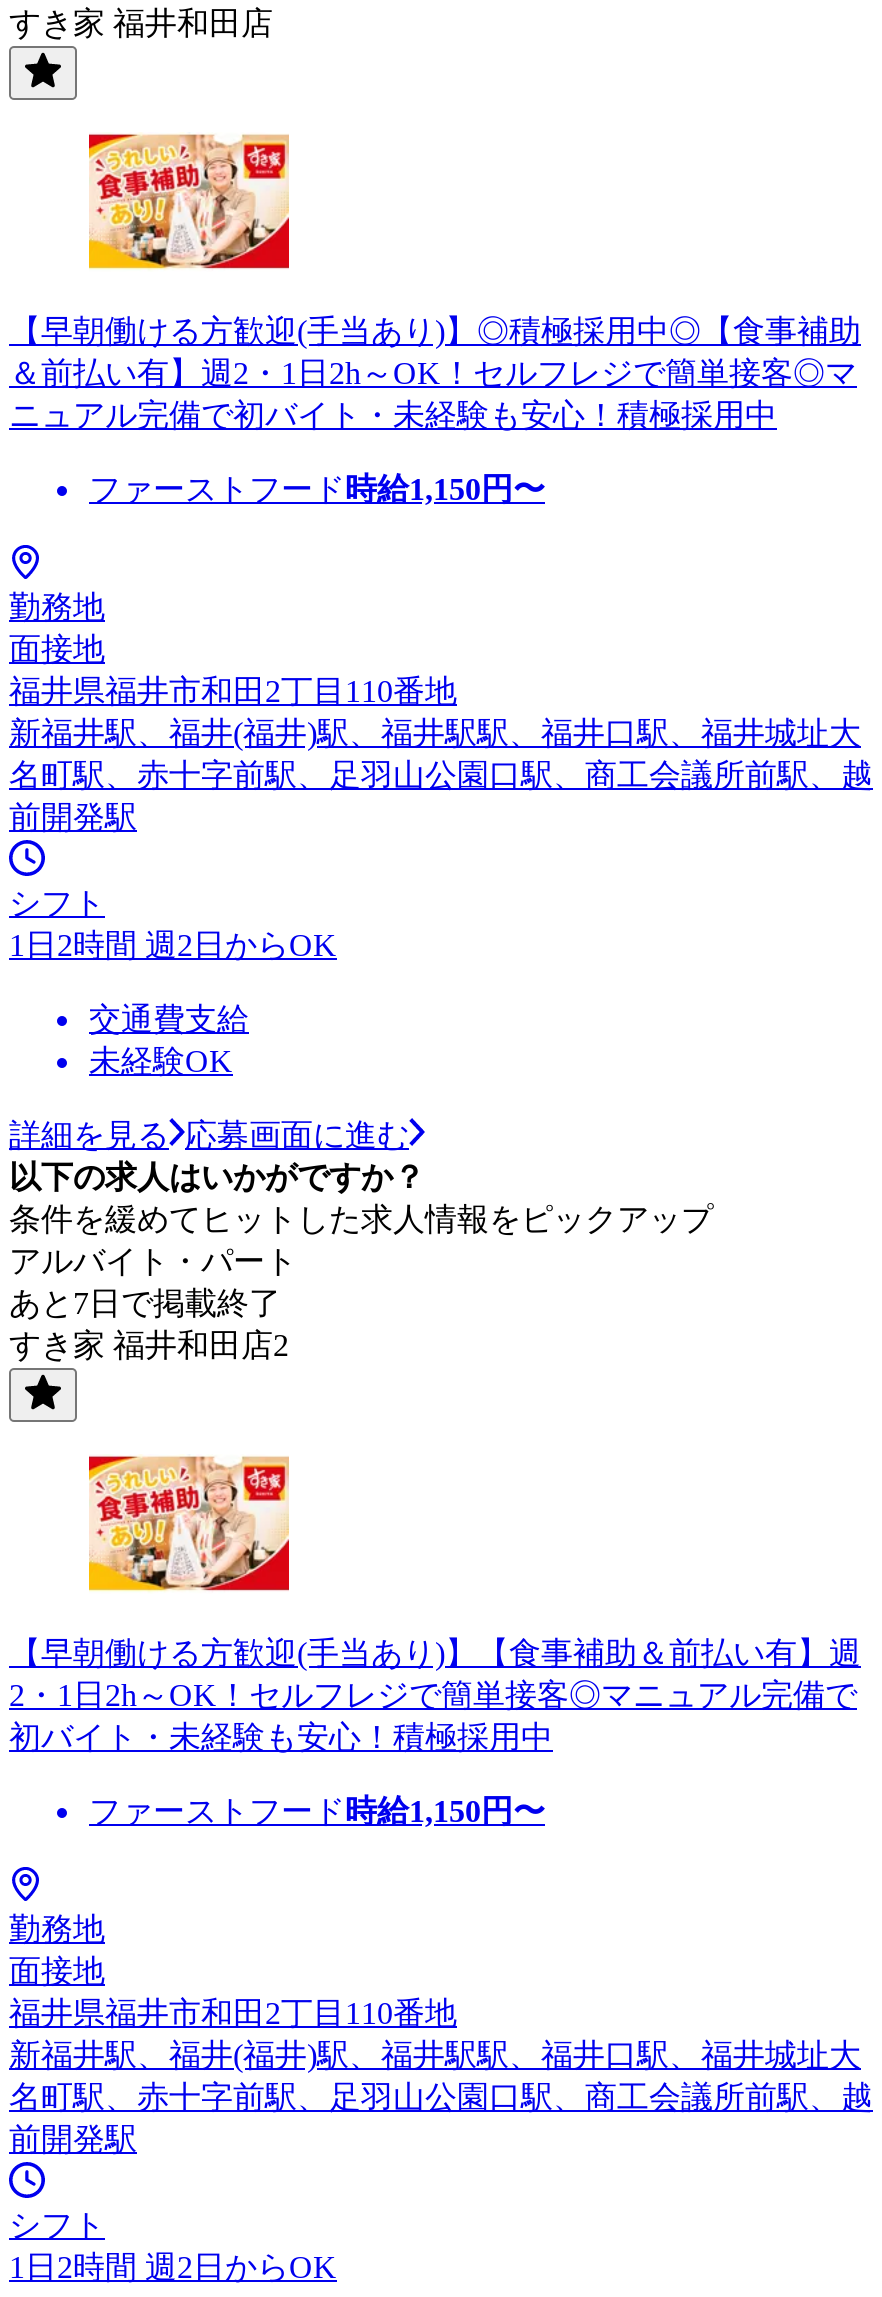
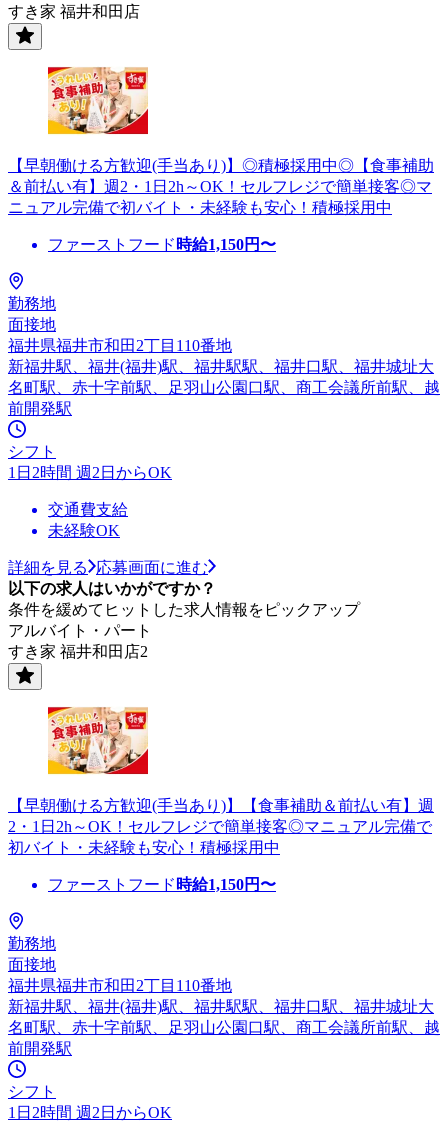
- あと7日で掲載終了
